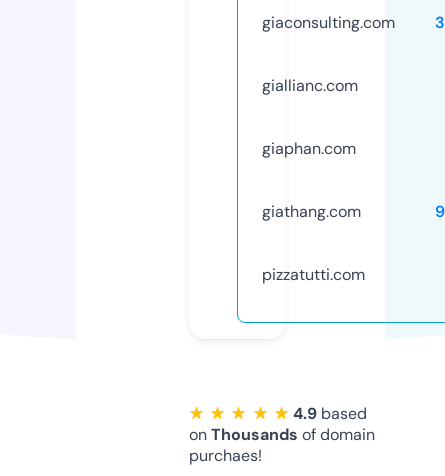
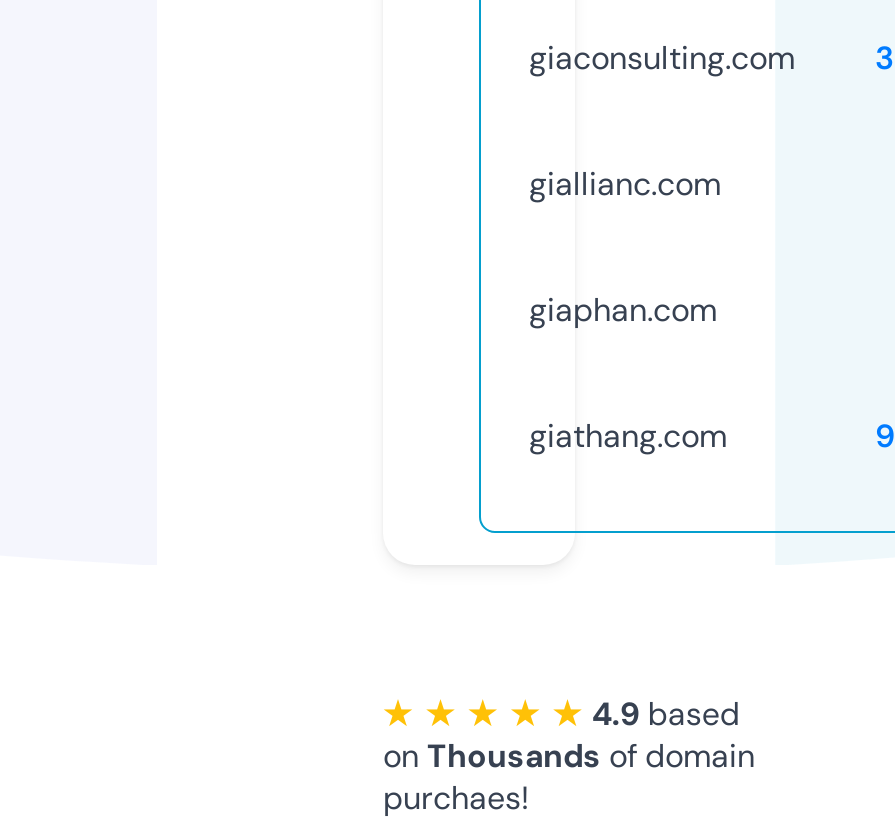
- pizzatutti.com
